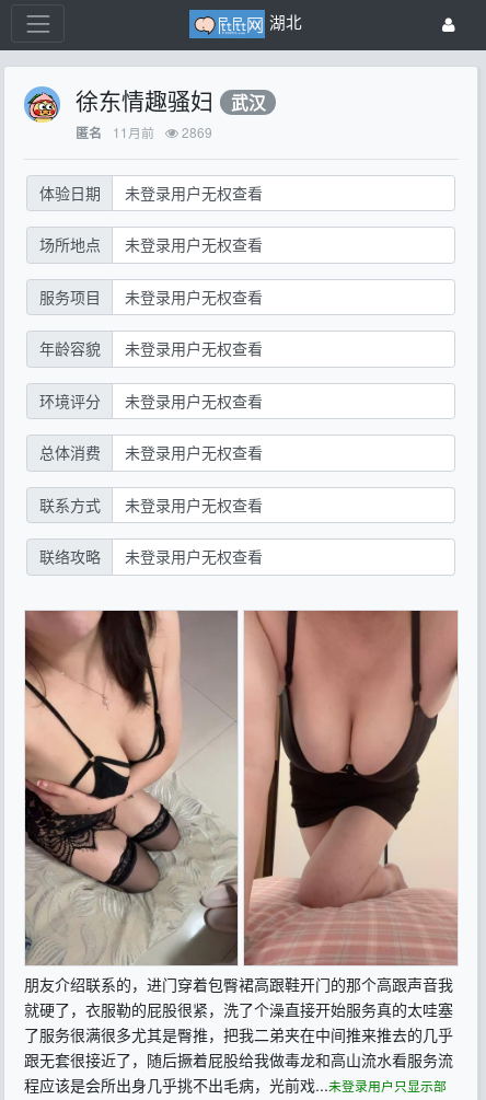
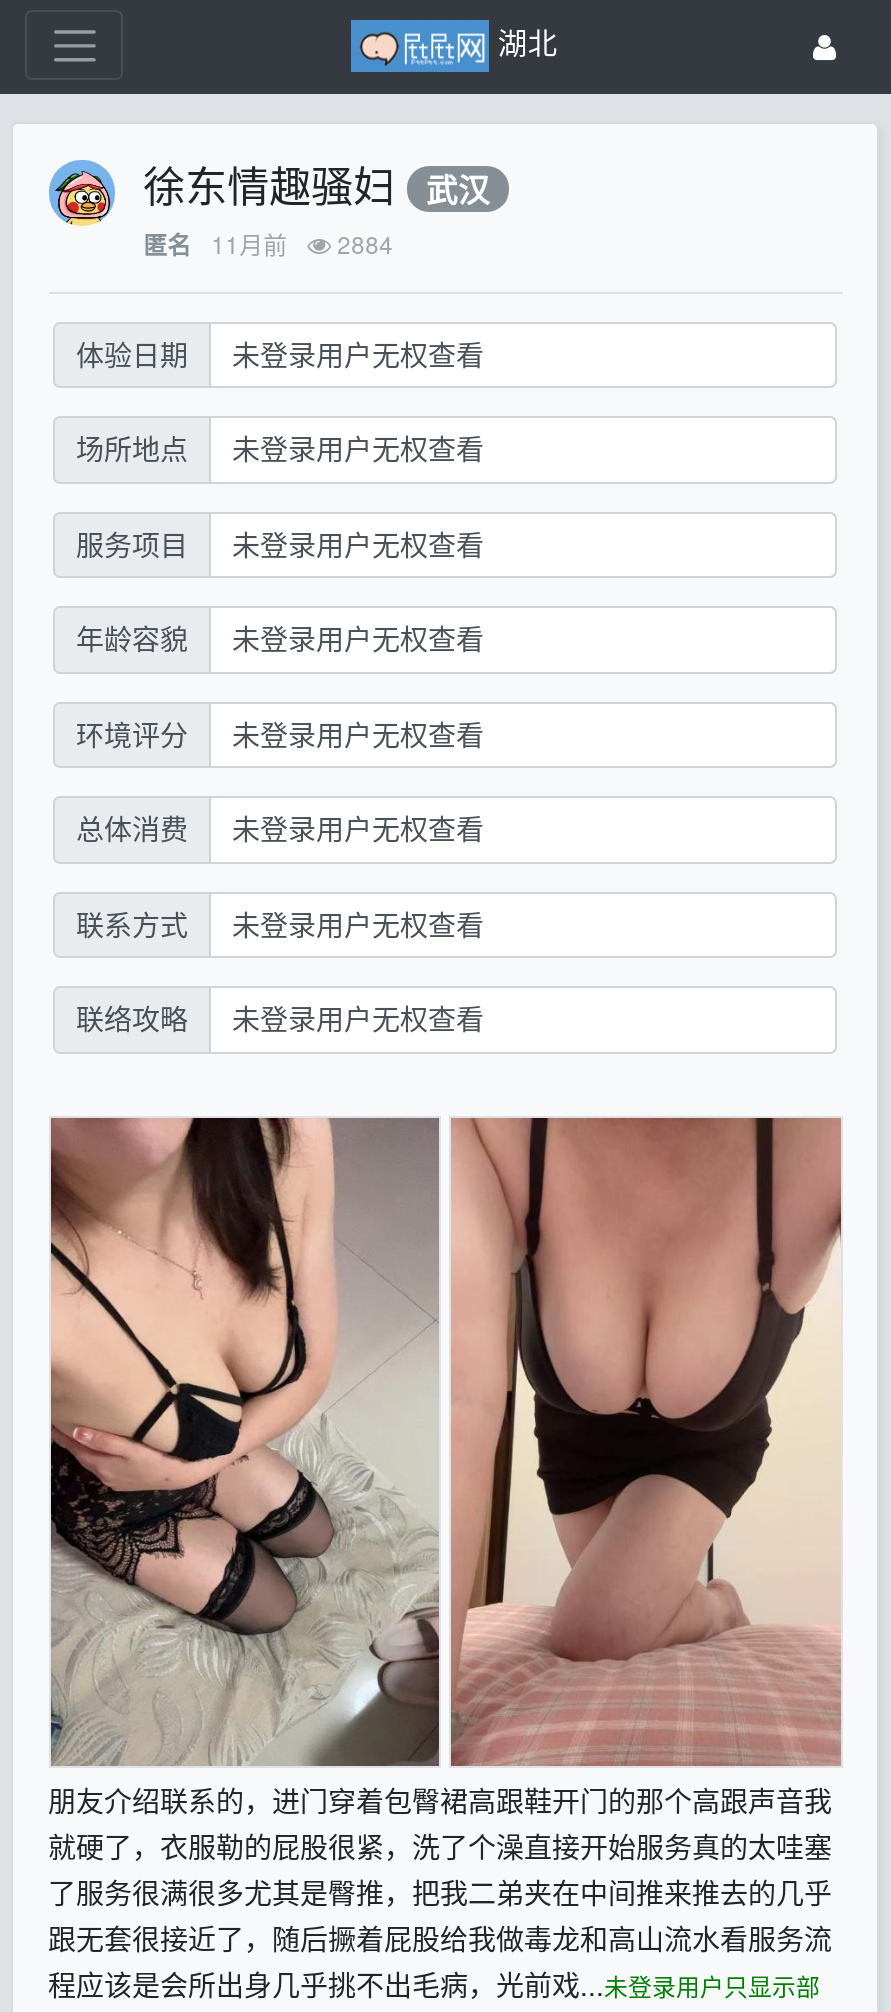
- 匿名 11月前 2869
+ 匿名 11月前 2884
